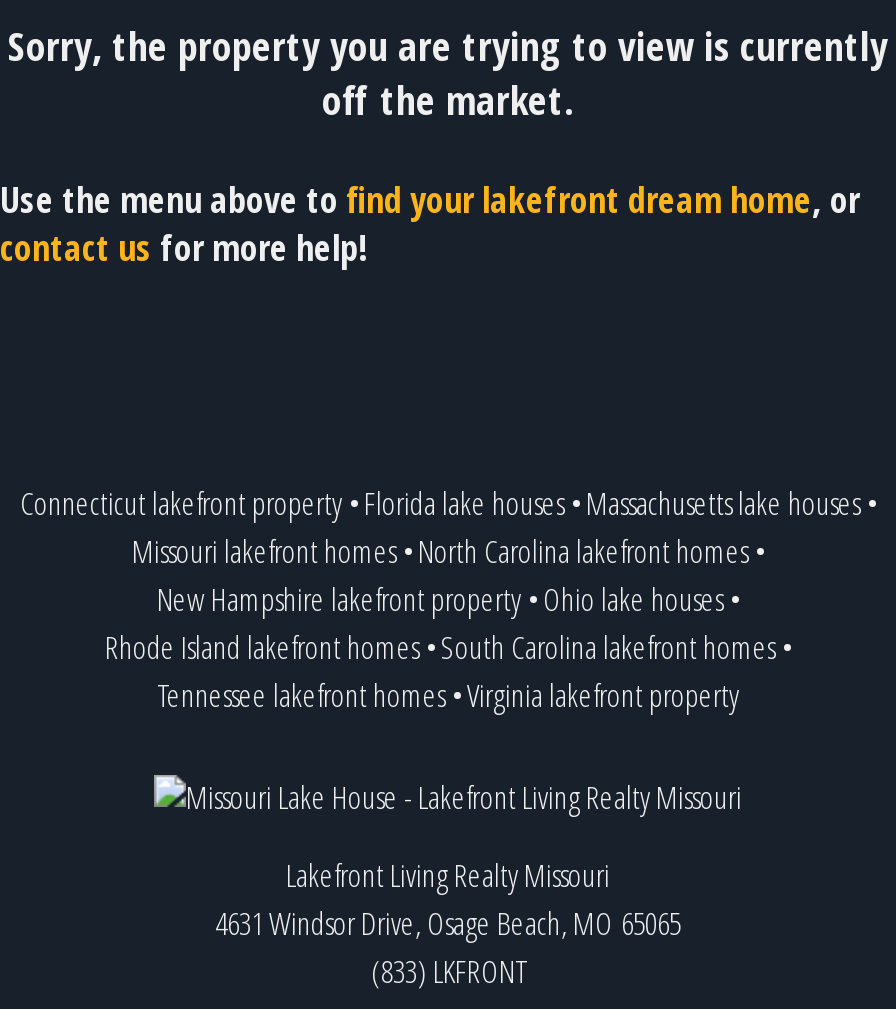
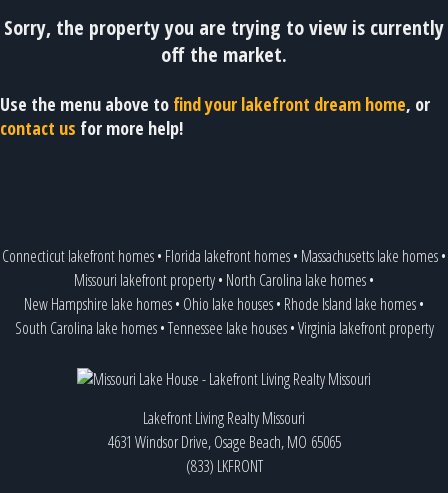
- Connecticut lakefront property • Florida lake houses • Massachusetts lake houses •
- Missouri lakefront homes • North Carolina lakefront homes •
- New Hampshire lakefront property • Ohio lake houses •
- Rhode Island lakefront homes •South Carolina lakefront homes •
- Tennessee lakefront homes •Virginia lakefront property
+ Connecticut lakefront homes • Florida lakefront homes • Massachusetts lake homes •
+ Missouri lakefront property • North Carolina lake homes •
+ New Hampshire lake homes • Ohio lake houses • Rhode Island lake homes •
+ South Carolina lake homes • Tennessee lake houses • Virginia lakefront property
